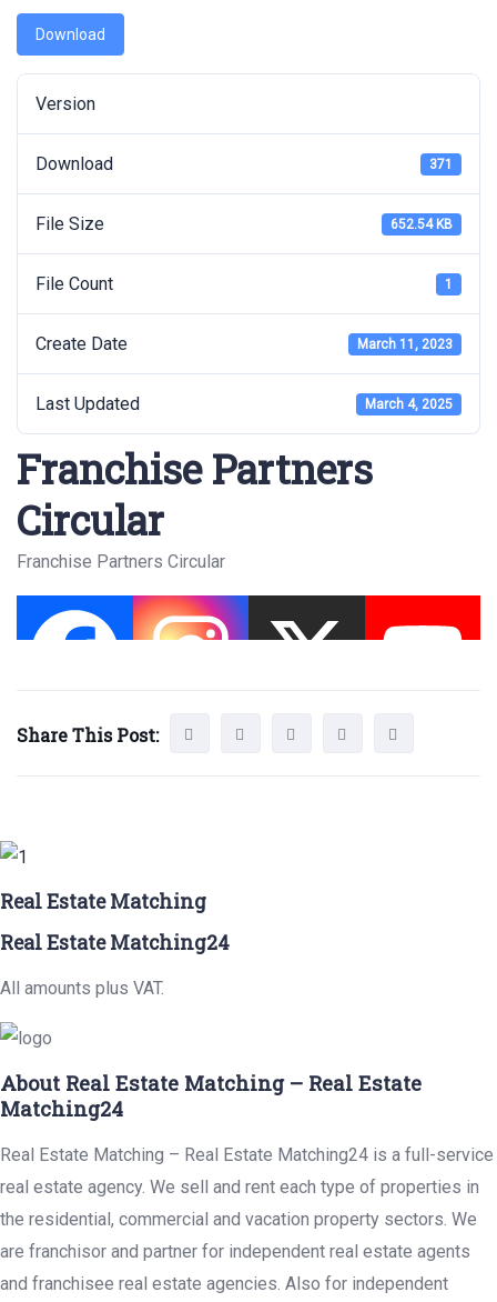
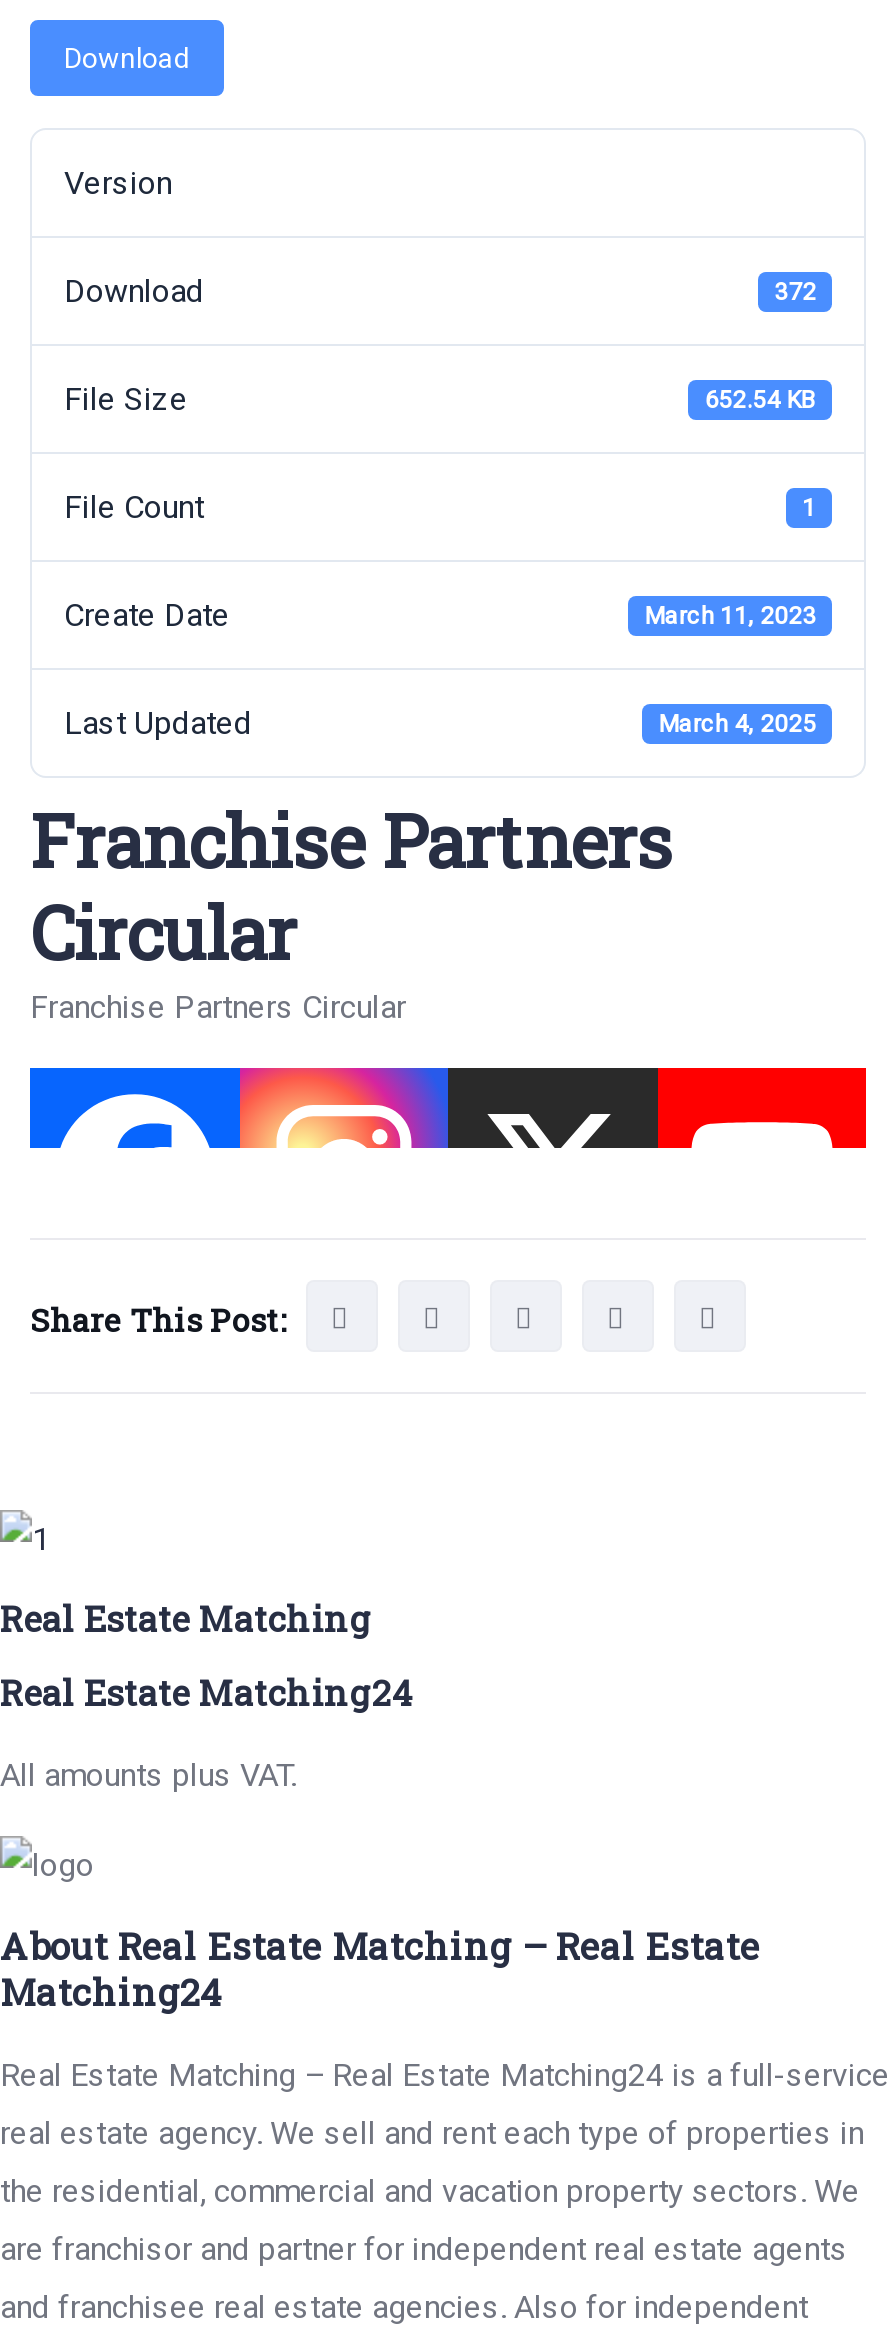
- 371
+ 372
